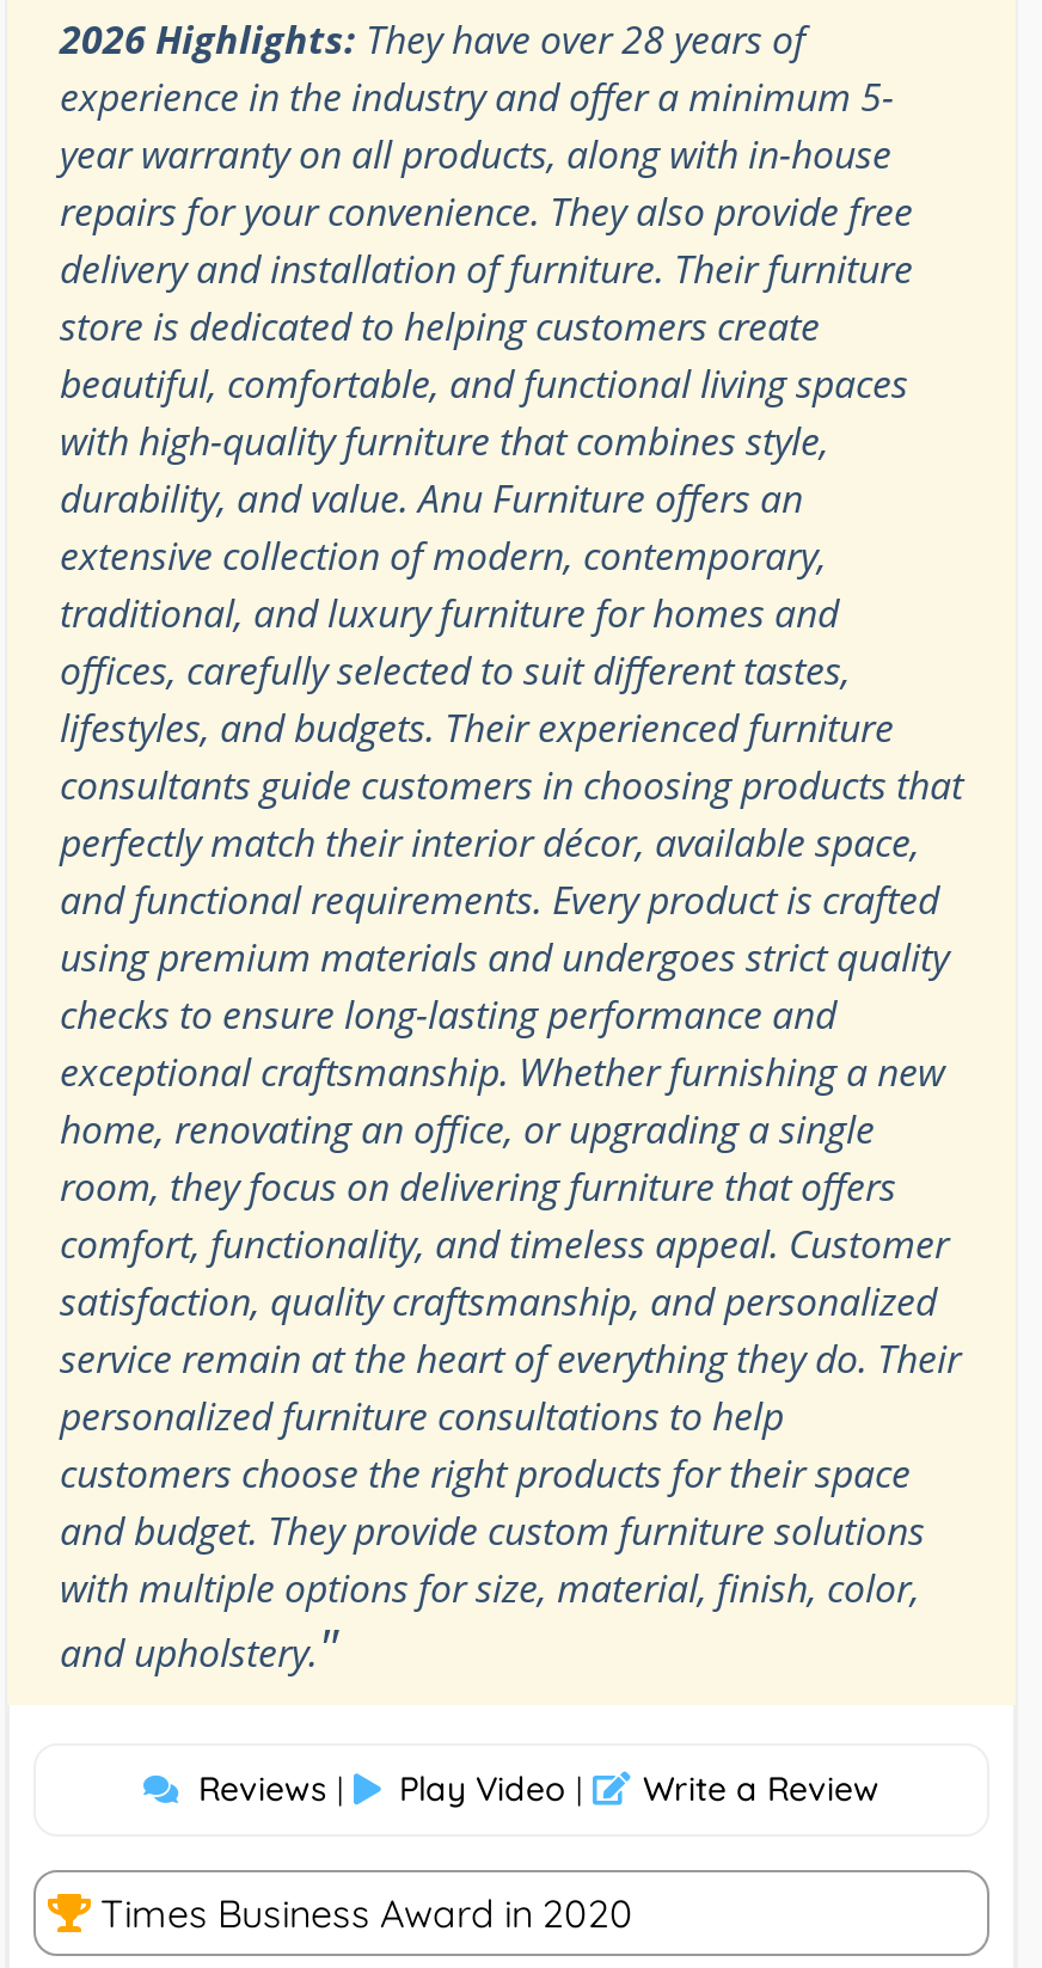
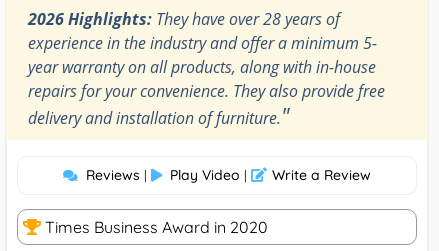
- delivery and installation of furniture. Their furniture
- store is dedicated to helping customers create
- beautiful, comfortable, and functional living spaces
- with high-quality furniture that combines style,
- durability, and value. Anu Furniture offers an
- extensive collection of modern, contemporary,
- traditional, and luxury furniture for homes and
- offices, carefully selected to suit different tastes,
- lifestyles, and budgets. Their experienced furniture
- consultants guide customers in choosing products that
- perfectly match their interior décor, available space,
- and functional requirements. Every product is crafted
- using premium materials and undergoes strict quality
- checks to ensure long-lasting performance and
- exceptional craftsmanship. Whether furnishing a new
- home, renovating an office, or upgrading a single
- room, they focus on delivering furniture that offers
- comfort, functionality, and timeless appeal. Customer
- satisfaction, quality craftsmanship, and personalized
- service remain at the heart of everything they do. Their
- personalized furniture consultations to help
- customers choose the right products for their space
- and budget. They provide custom furniture solutions
- with multiple options for size, material, finish, color,
- and upholstery."
+ delivery and installation of furniture."
